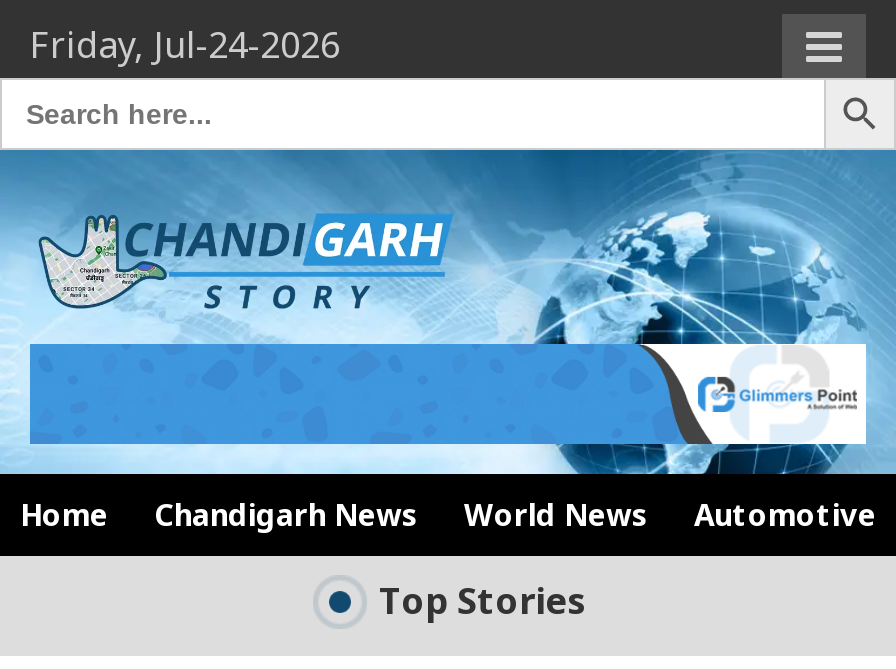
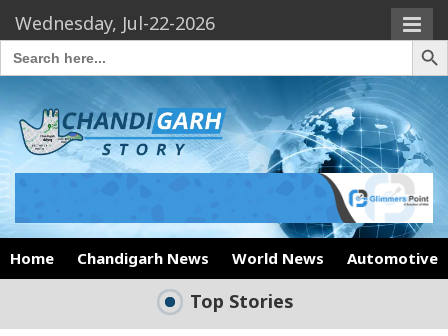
- Friday, Jul-24-2026
+ Wednesday, Jul-22-2026
